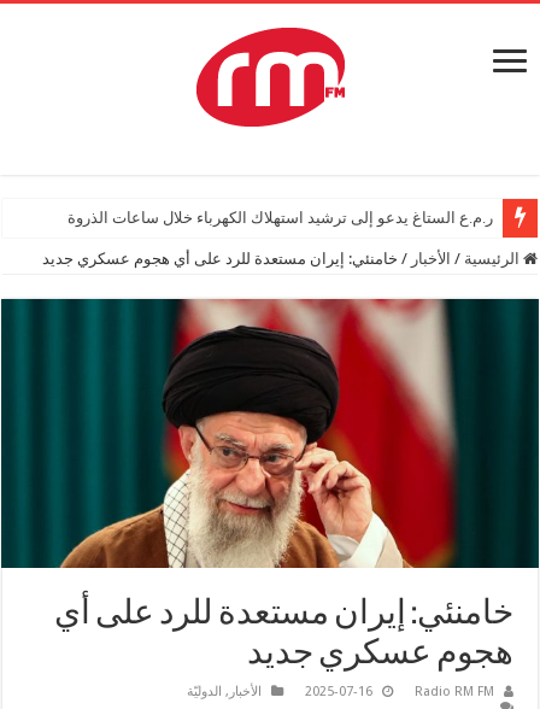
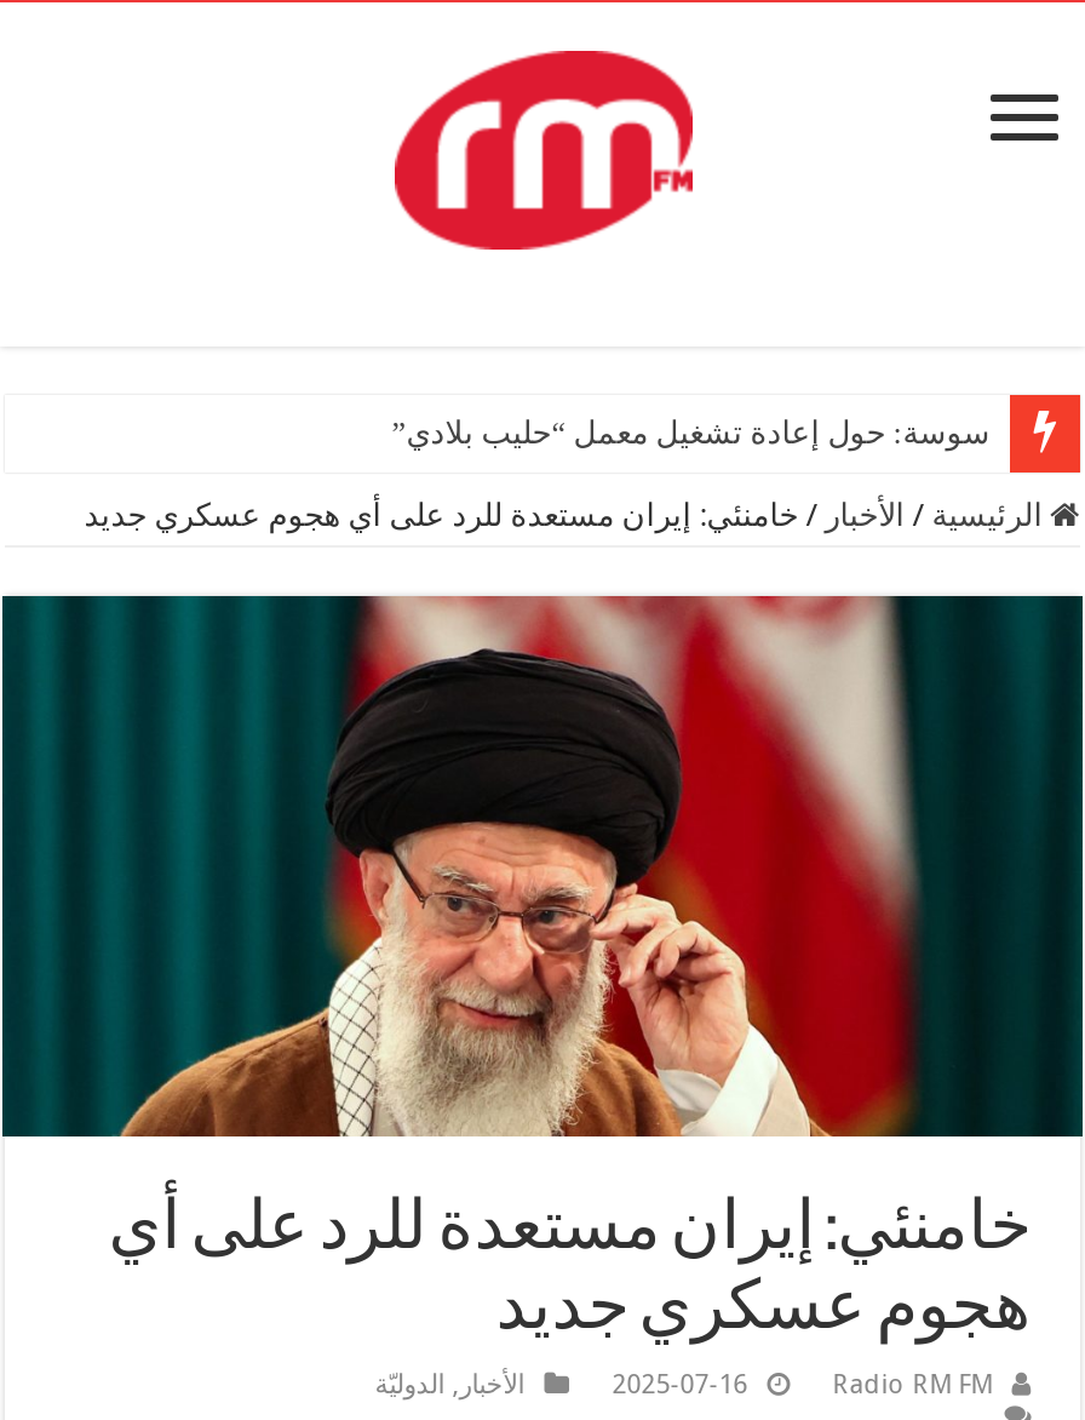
- ر.م.ع الستاغ يدعو إلى ترشيد استهلاك الكهرباء خلال ساعات الذروة
+ سوسة: حول إعادة تشغيل معمل “حليب بلادي”
